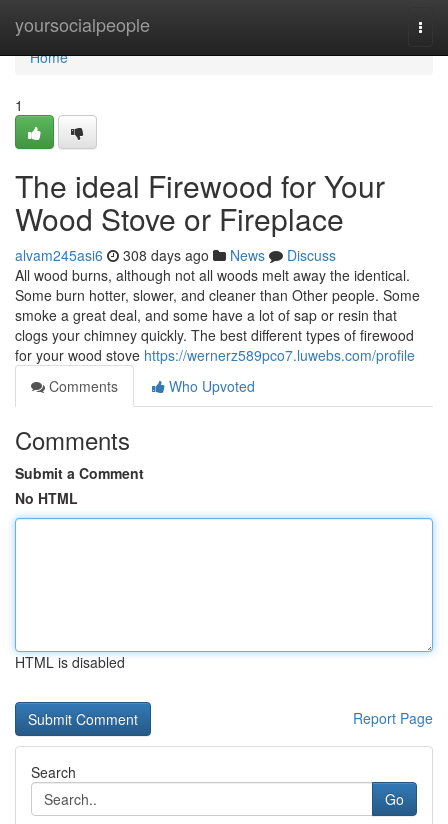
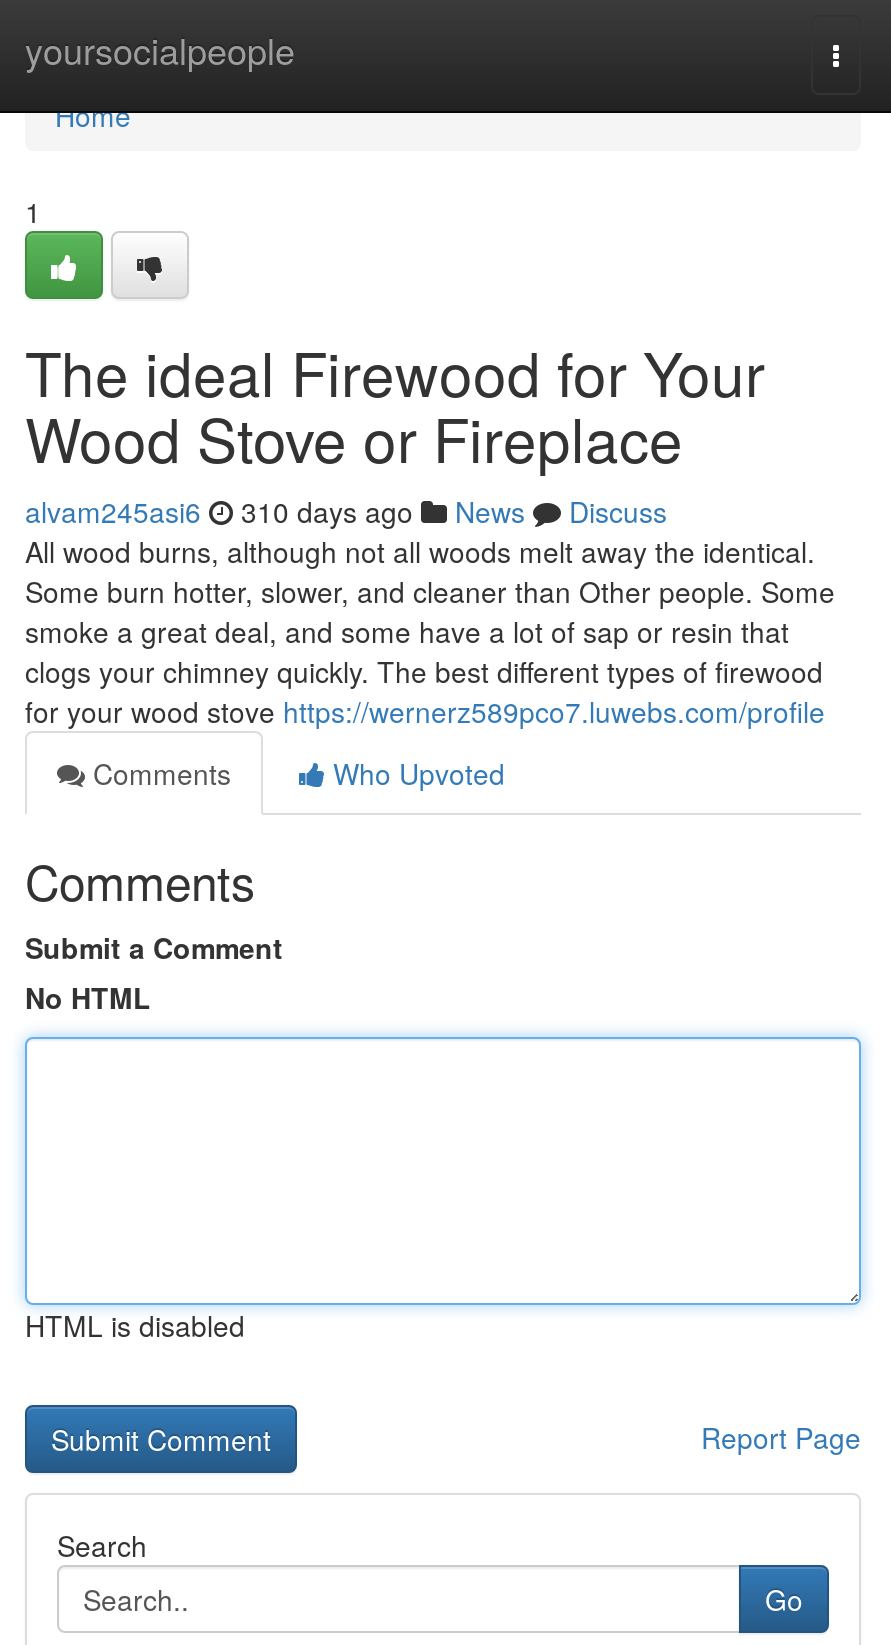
- alvam245asi6 308 days ago News Discuss
+ alvam245asi6 310 days ago News Discuss
